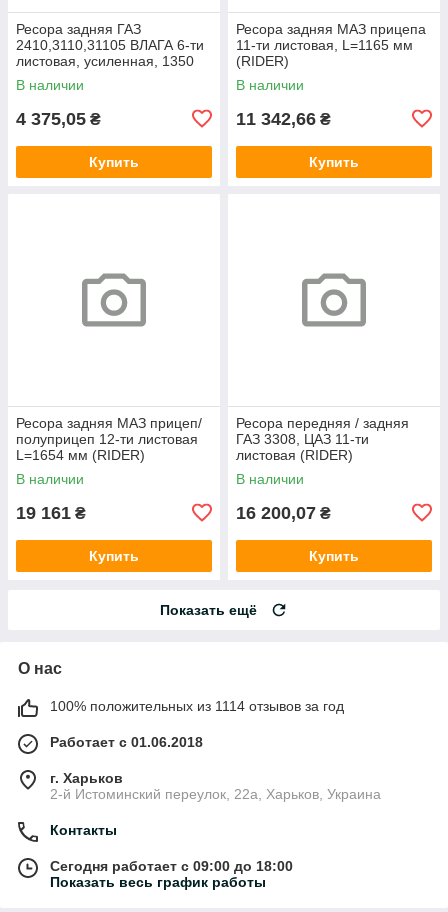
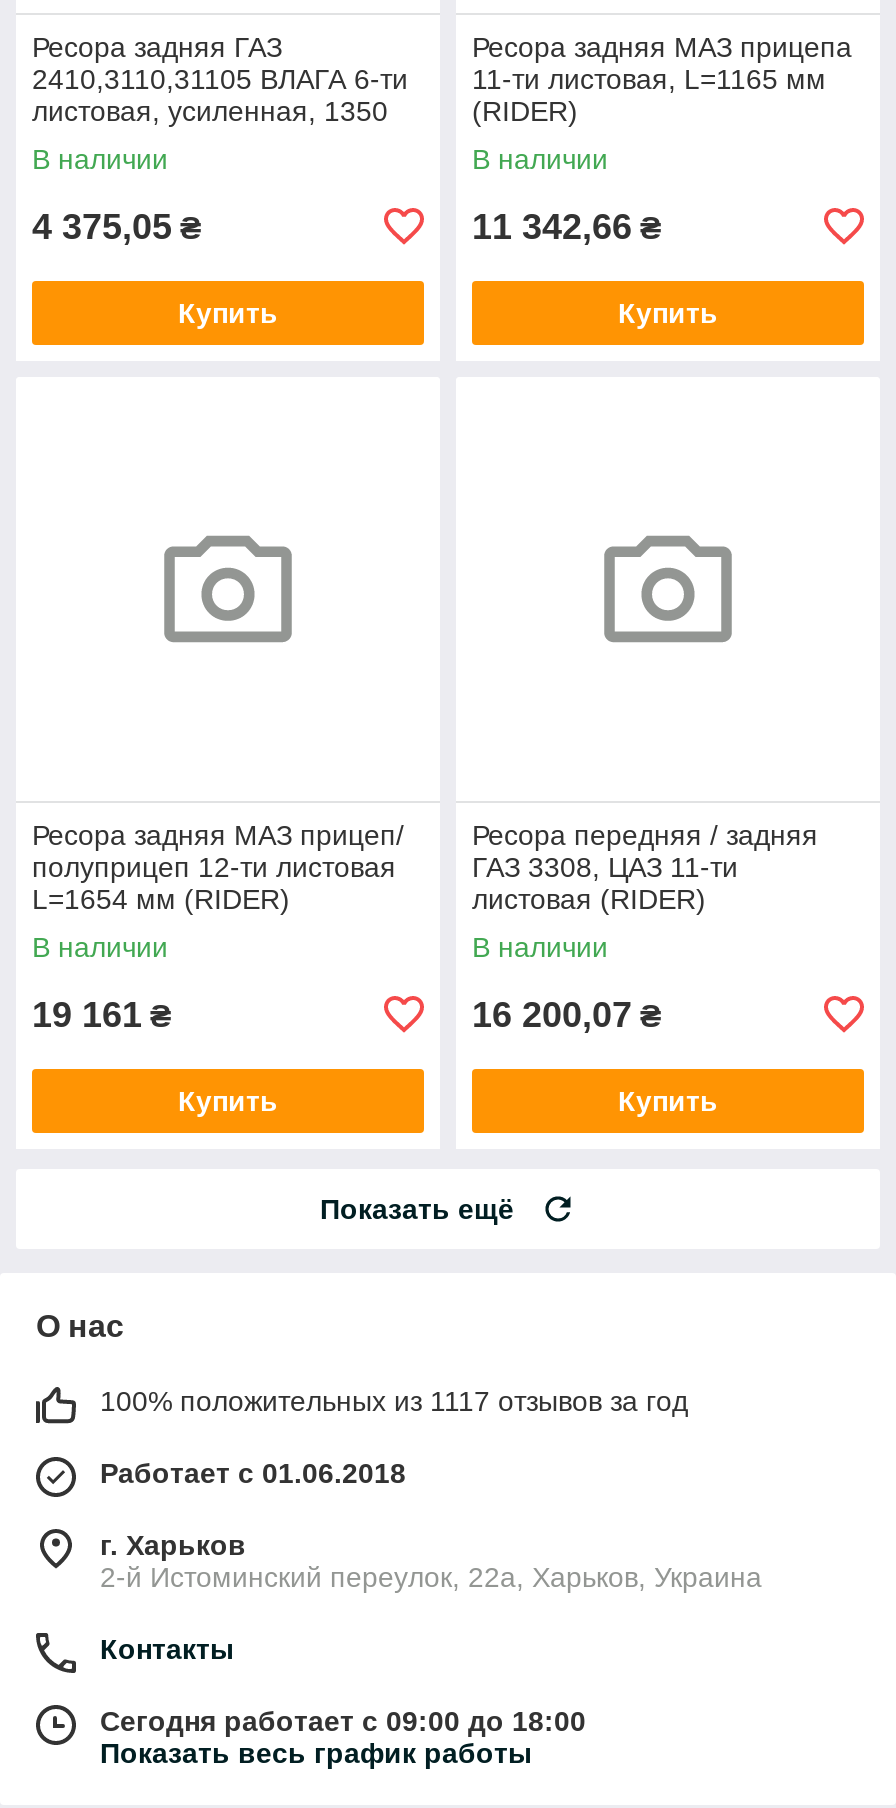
- 100% положительных из 1114 отзывов за год
+ 100% положительных из 1117 отзывов за год
